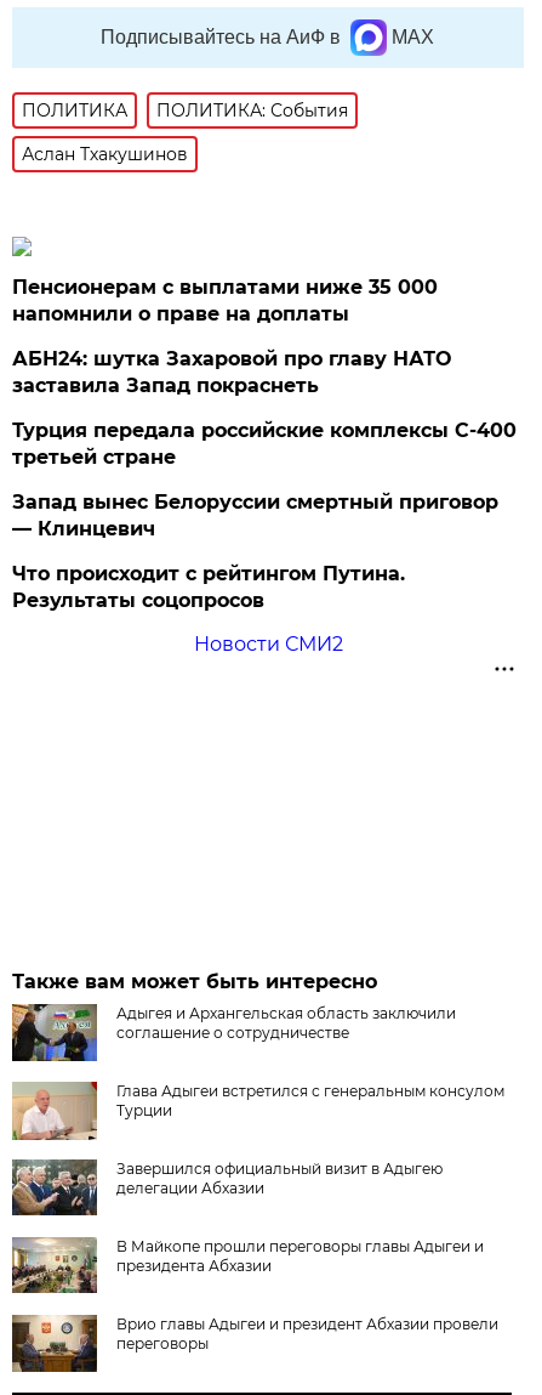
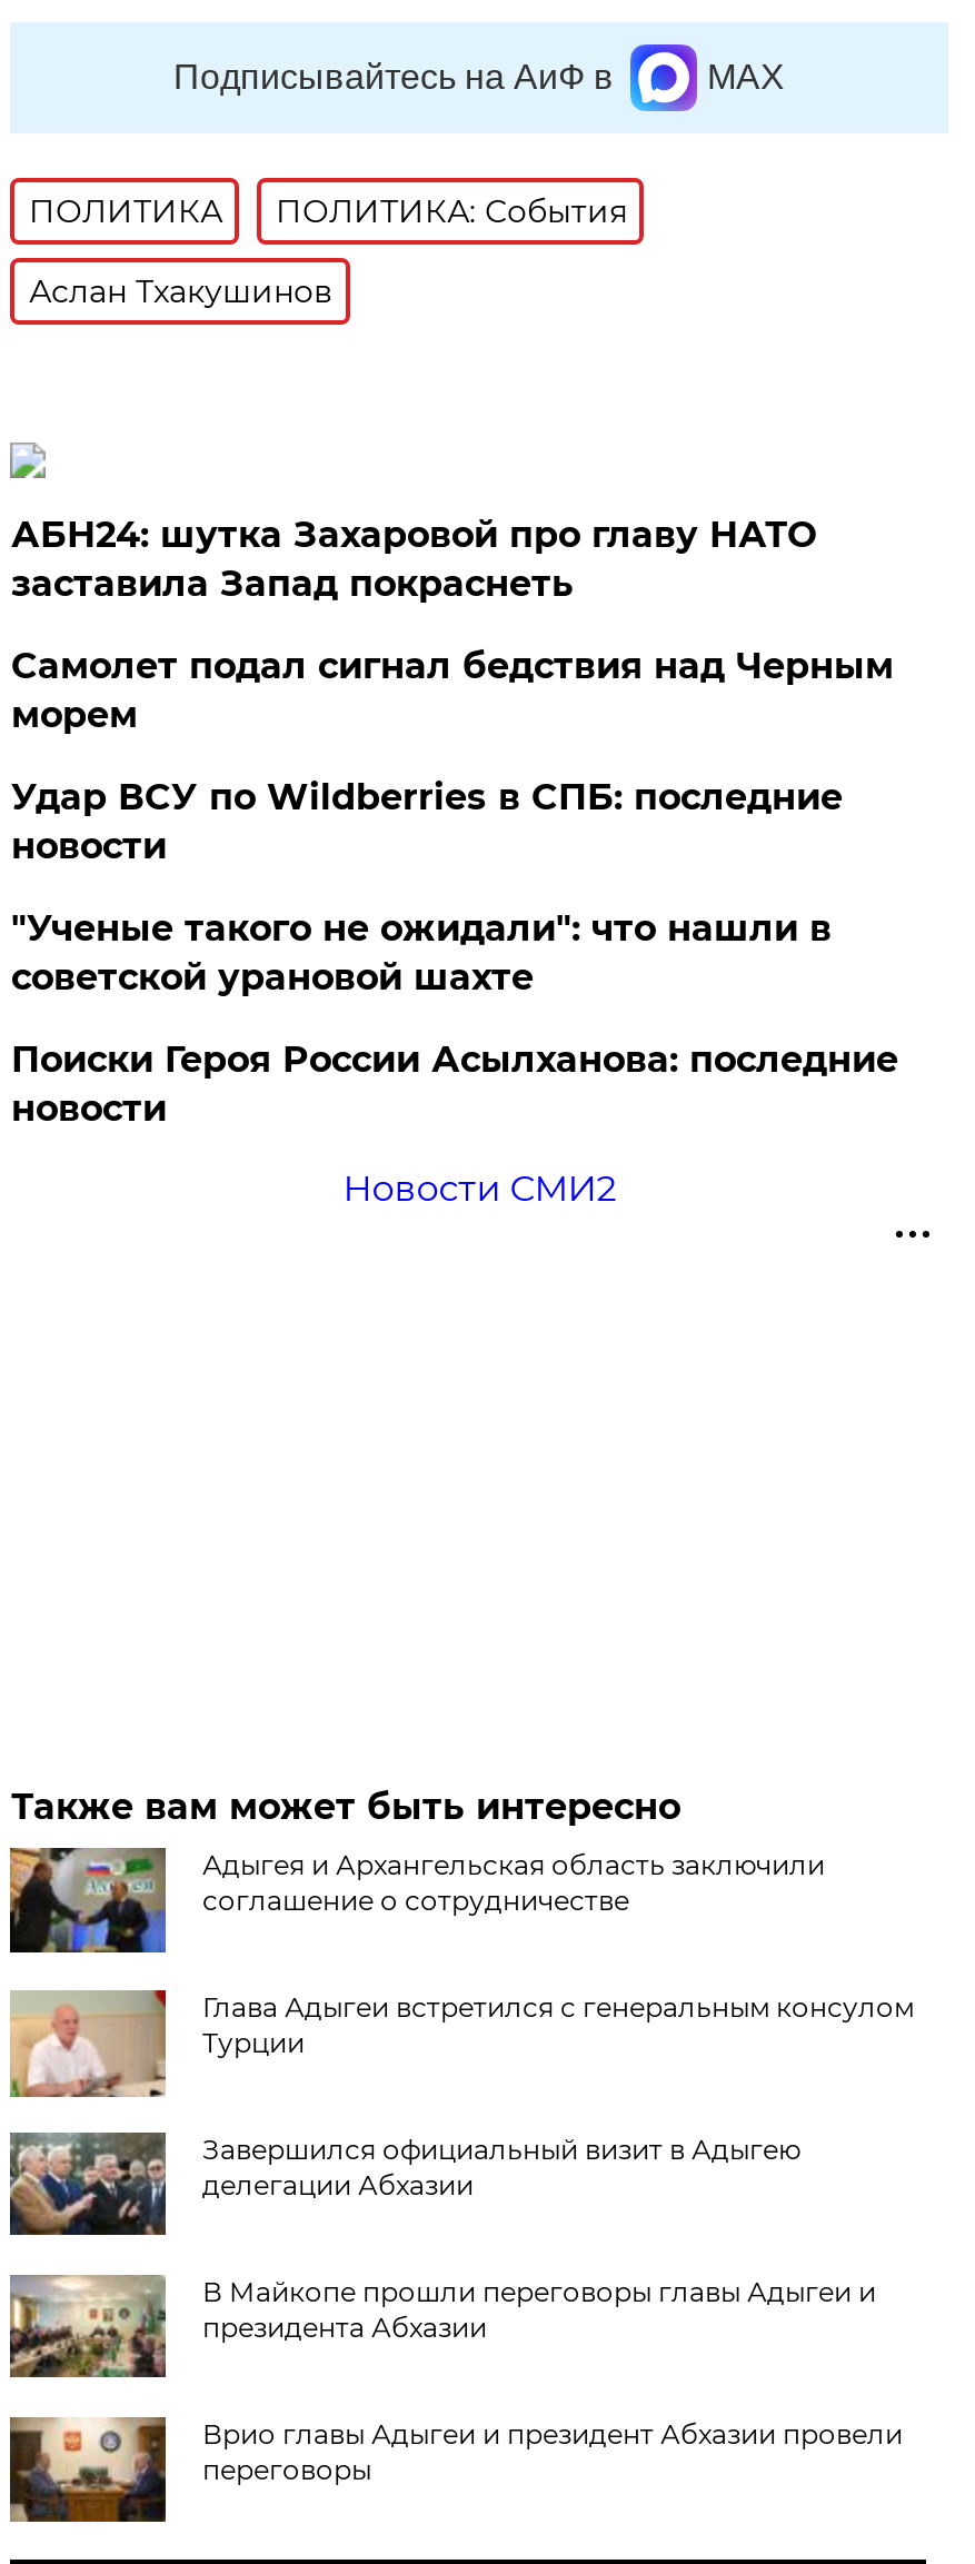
- Пенсионерам с выплатами ниже 35 000
- напомнили о праве на доплаты

moved up: АБН24: шутка Захаровой про главу НАТО | заставила Запад покраснеть

- Турция передала российские комплексы С-400
- третьей стране
- Запад вынес Белоруссии смертный приговор
- — Клинцевич
- Что происходит с рейтингом Путина.
- Результаты соцопросов
+ Самолет подал сигнал бедствия над Черным
+ морем
+ Удар ВСУ по Wildberries в СПБ: последние
+ новости
+ "Ученые такого не ожидали": что нашли в
+ советской урановой шахте
+ Поиски Героя России Асылханова: последние
+ новости
